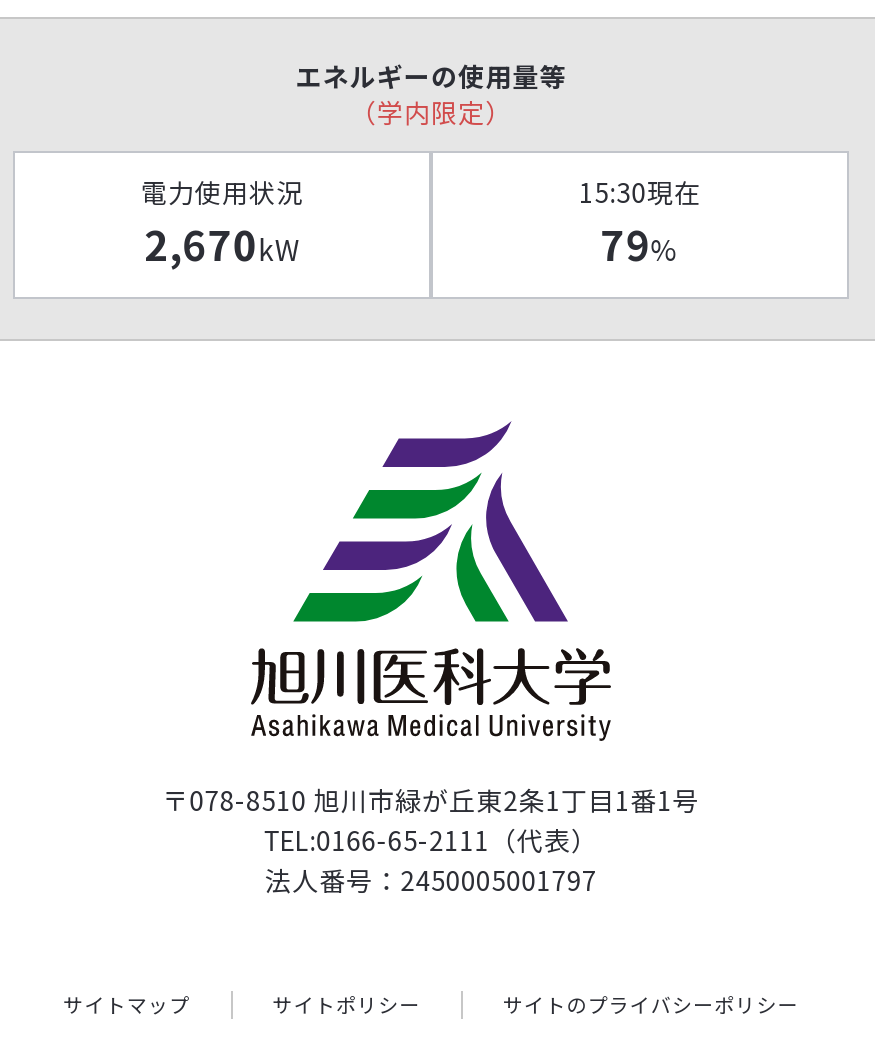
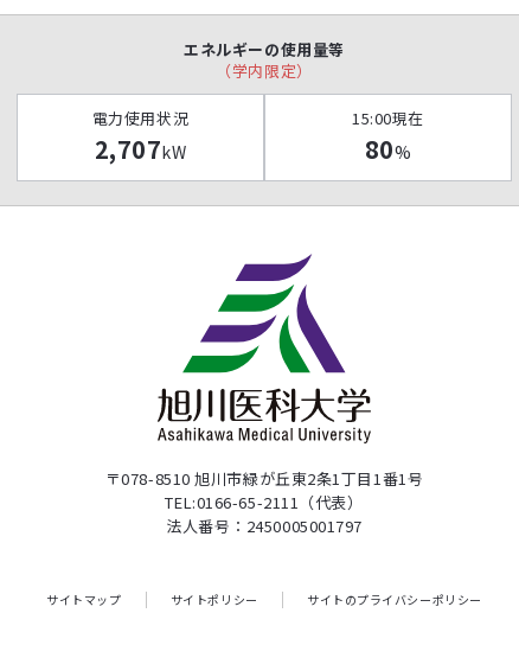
- 15:30現在
+ 15:00現在

- 2,670kW
+ 2,707kW

- 79%
+ 80%
